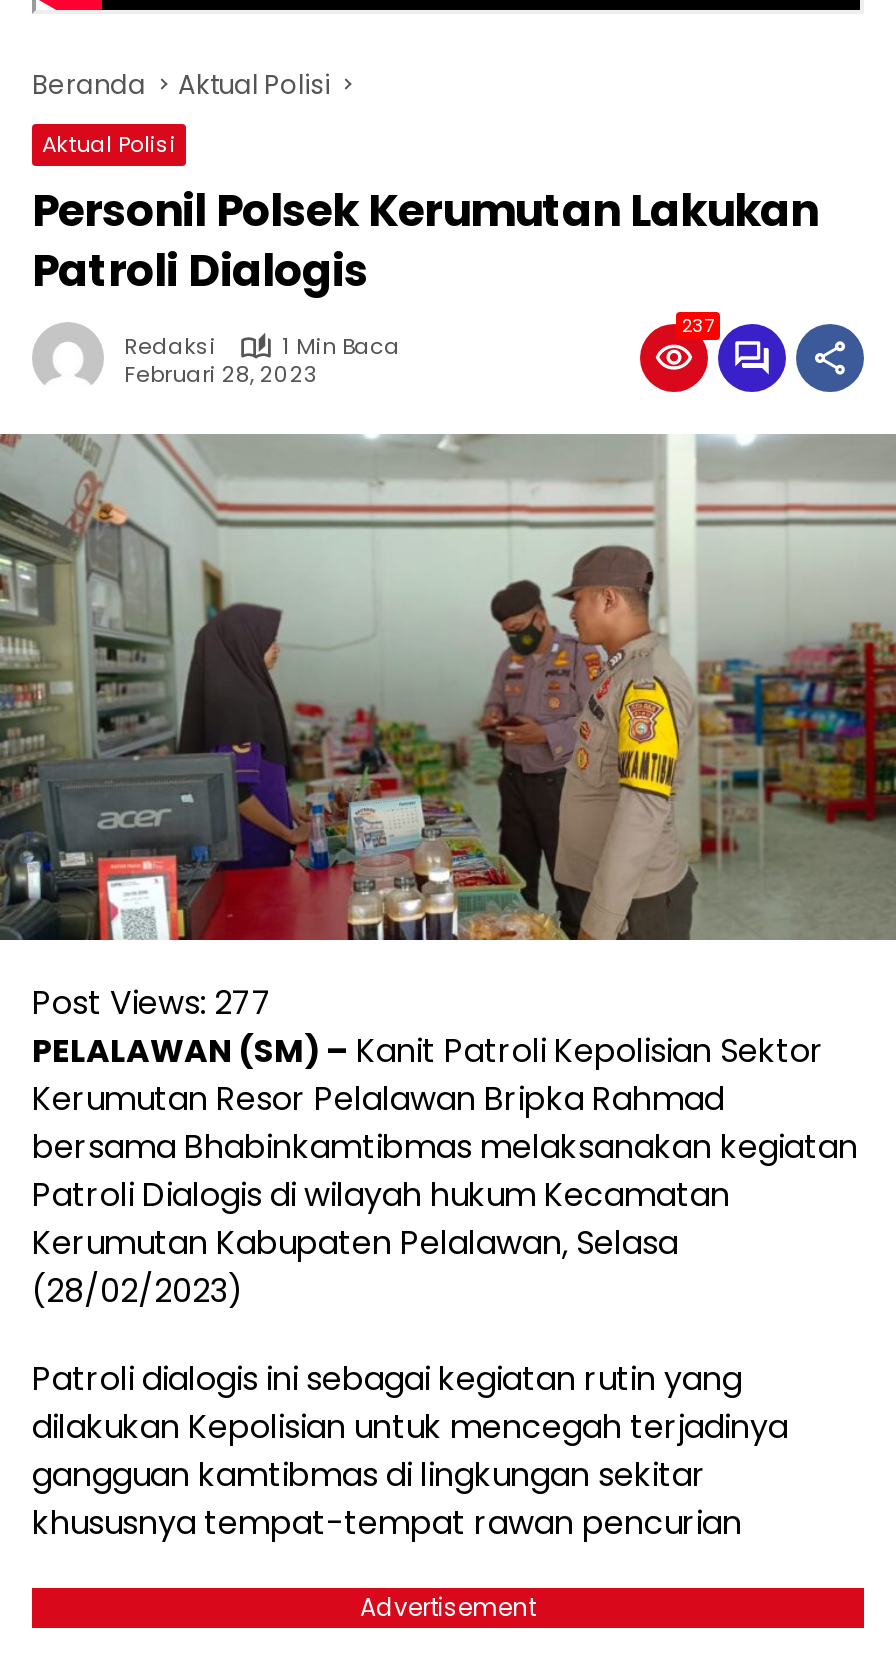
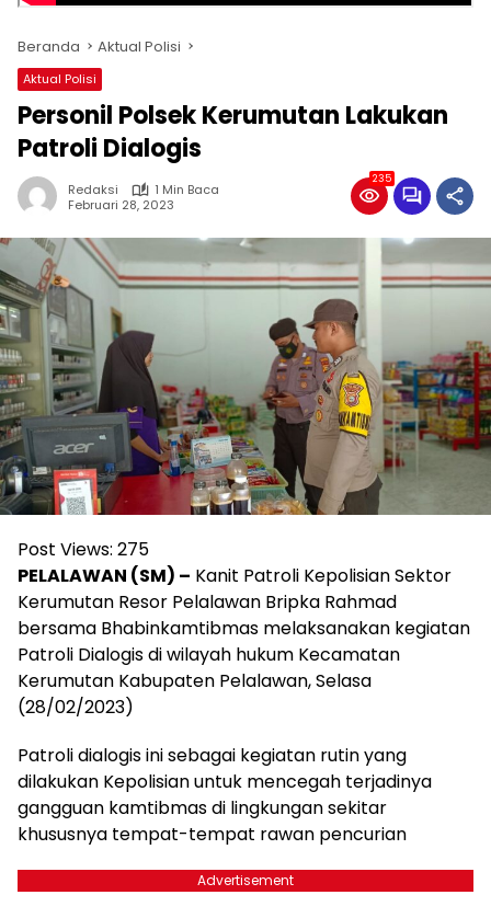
- 237
+ 235

- Post Views: 277
+ Post Views: 275
